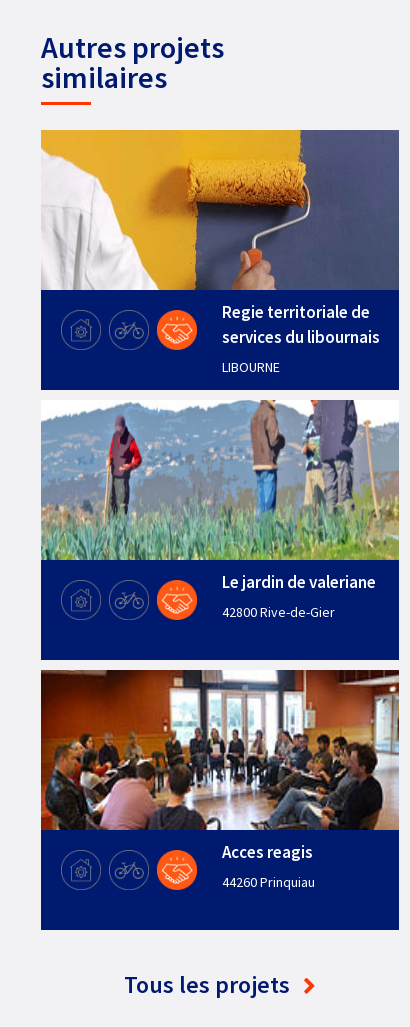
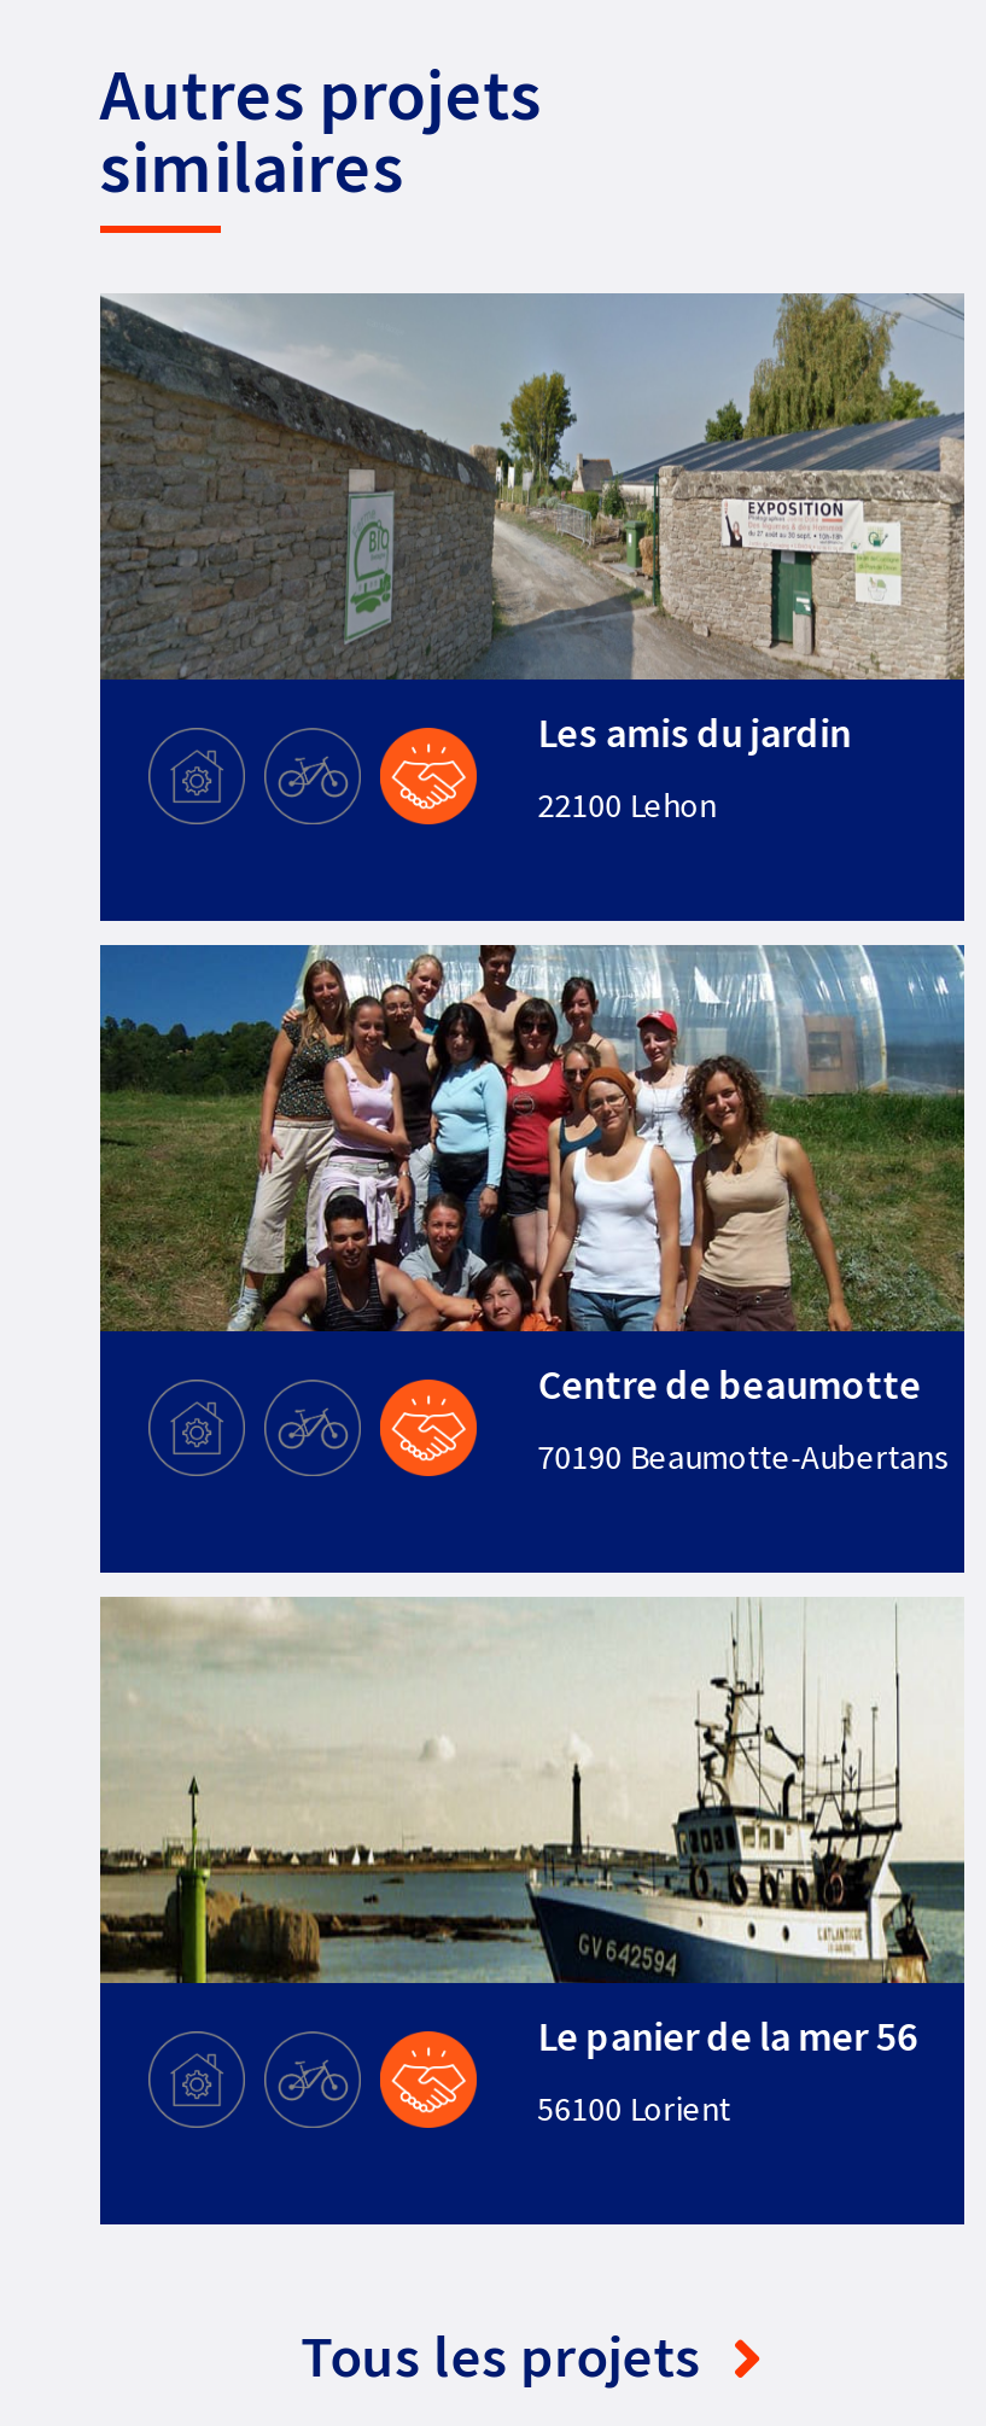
- [image]
- Regie territoriale de
- services du libournais
+ [image]
+ Les amis du jardin

- LIBOURNE
+ 22100 Lehon

- [image]
- Le jardin de valeriane
+ [image]
+ Centre de beaumotte

- 42800 Rive-de-Gier
+ 70190 Beaumotte-Aubertans

- [image]
- Acces reagis
+ [image]
+ Le panier de la mer 56

- 44260 Prinquiau
+ 56100 Lorient
